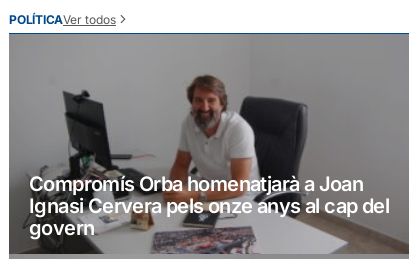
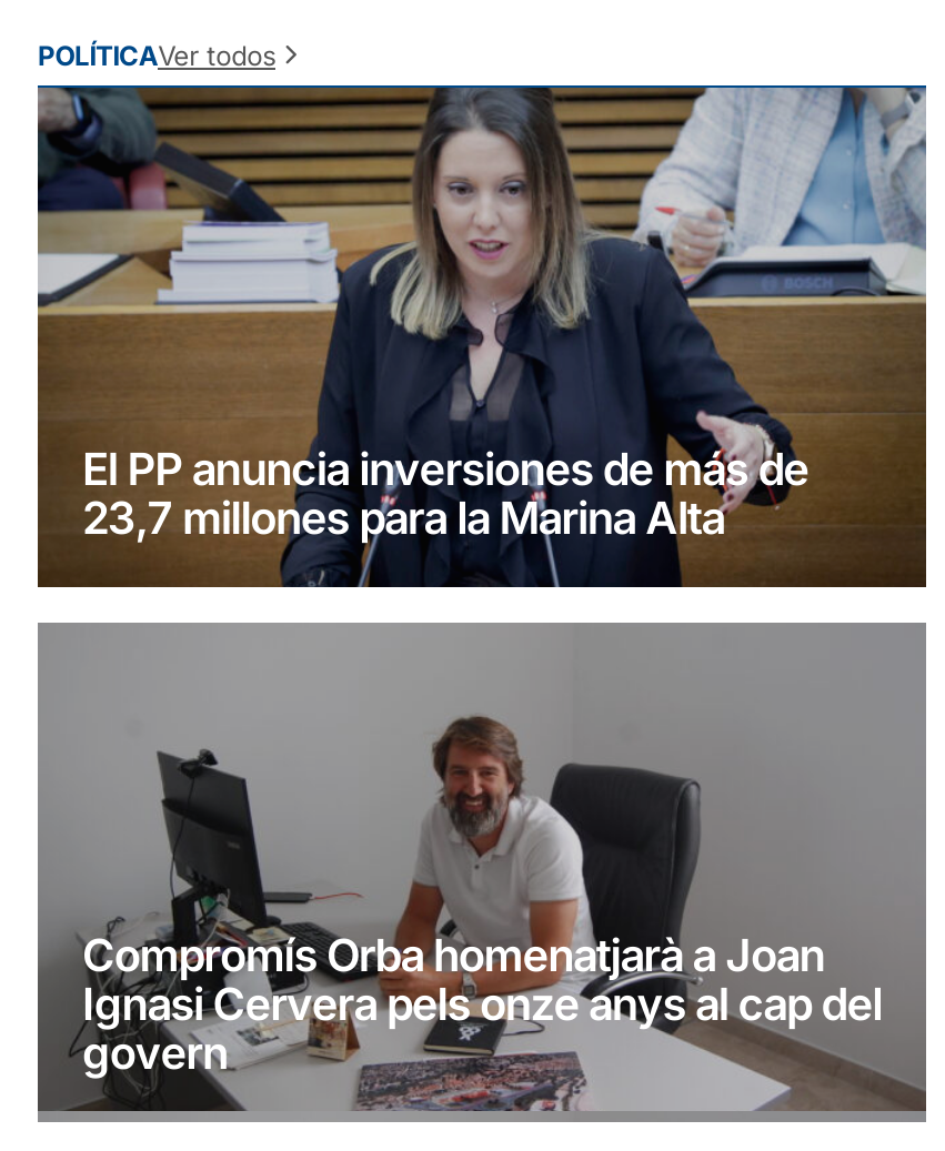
+ [image]
+ El PP anuncia inversiones de más de
+ 23,7 millones para la Marina Alta
